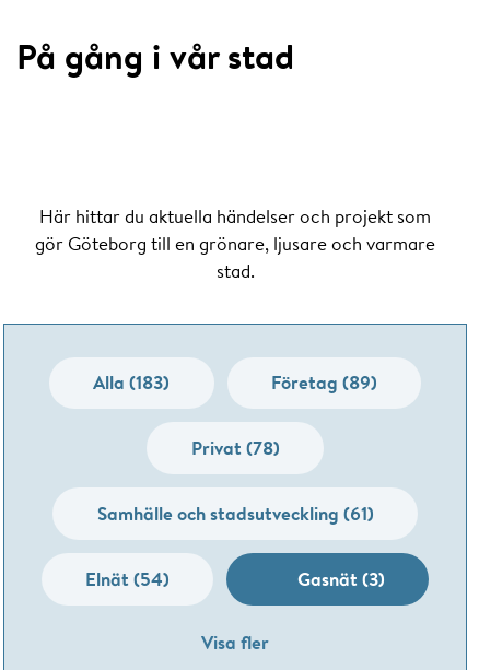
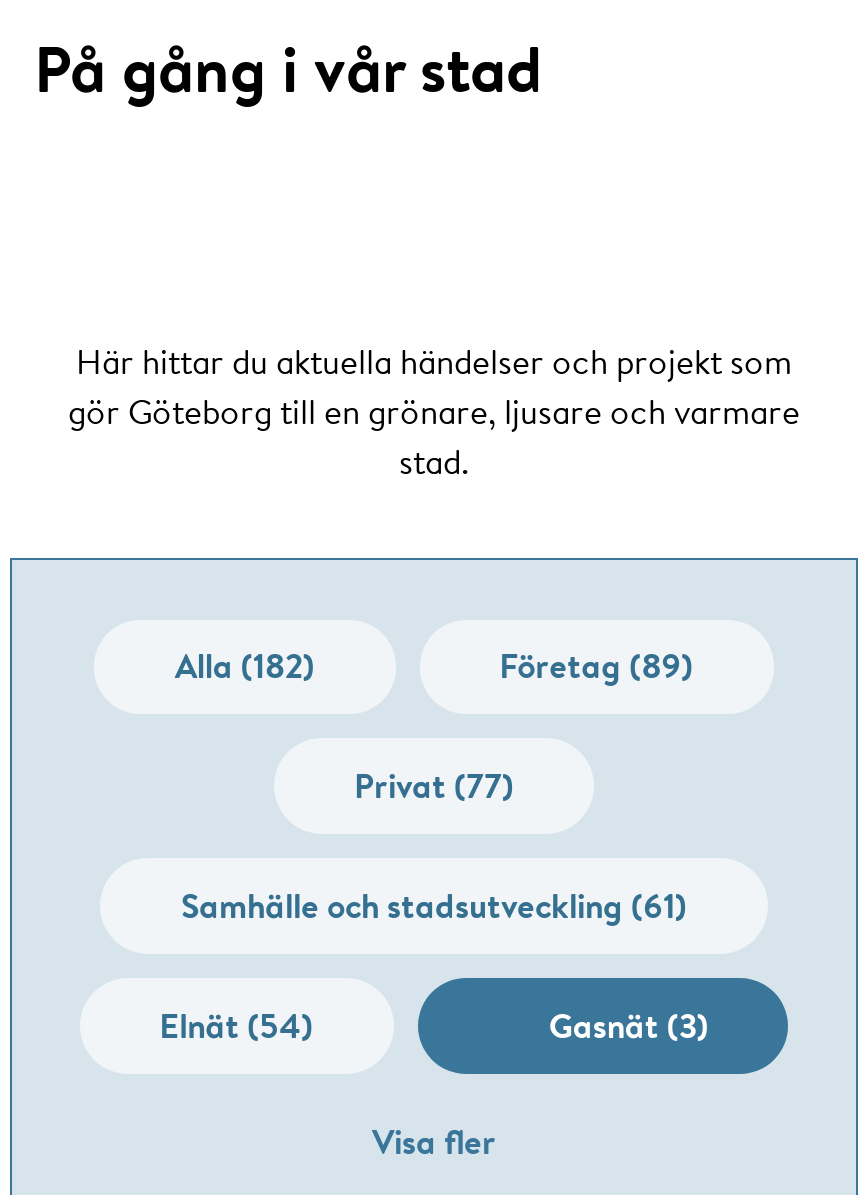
- Alla (183)
+ Alla (182)

- Privat (78)
+ Privat (77)
